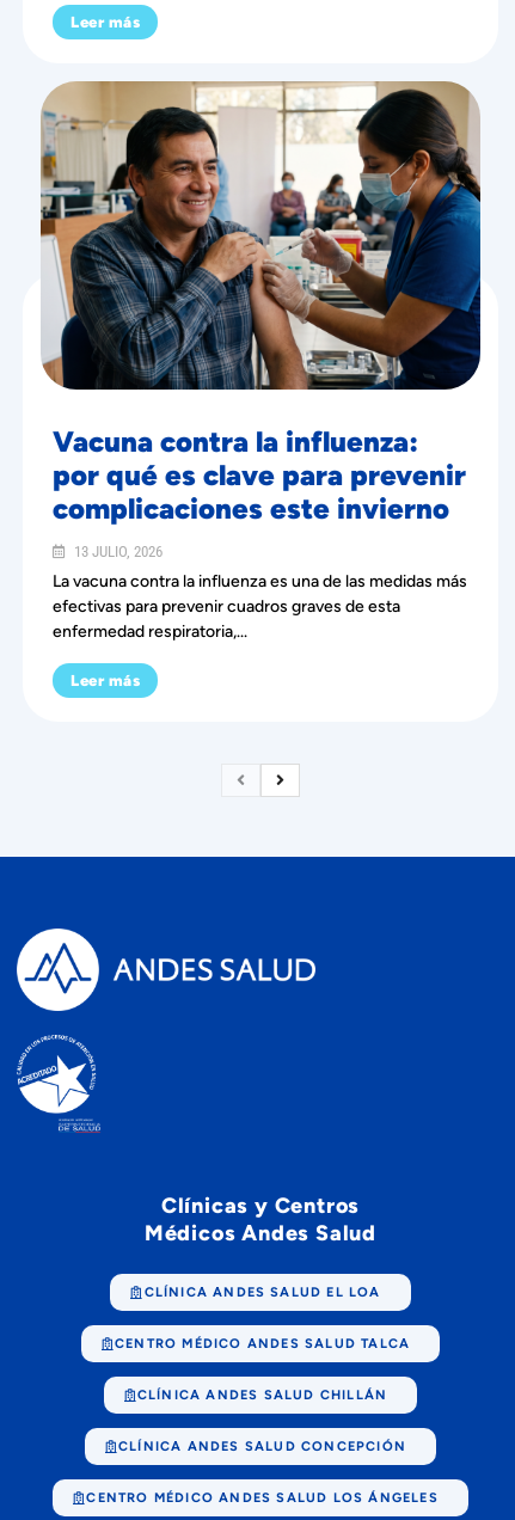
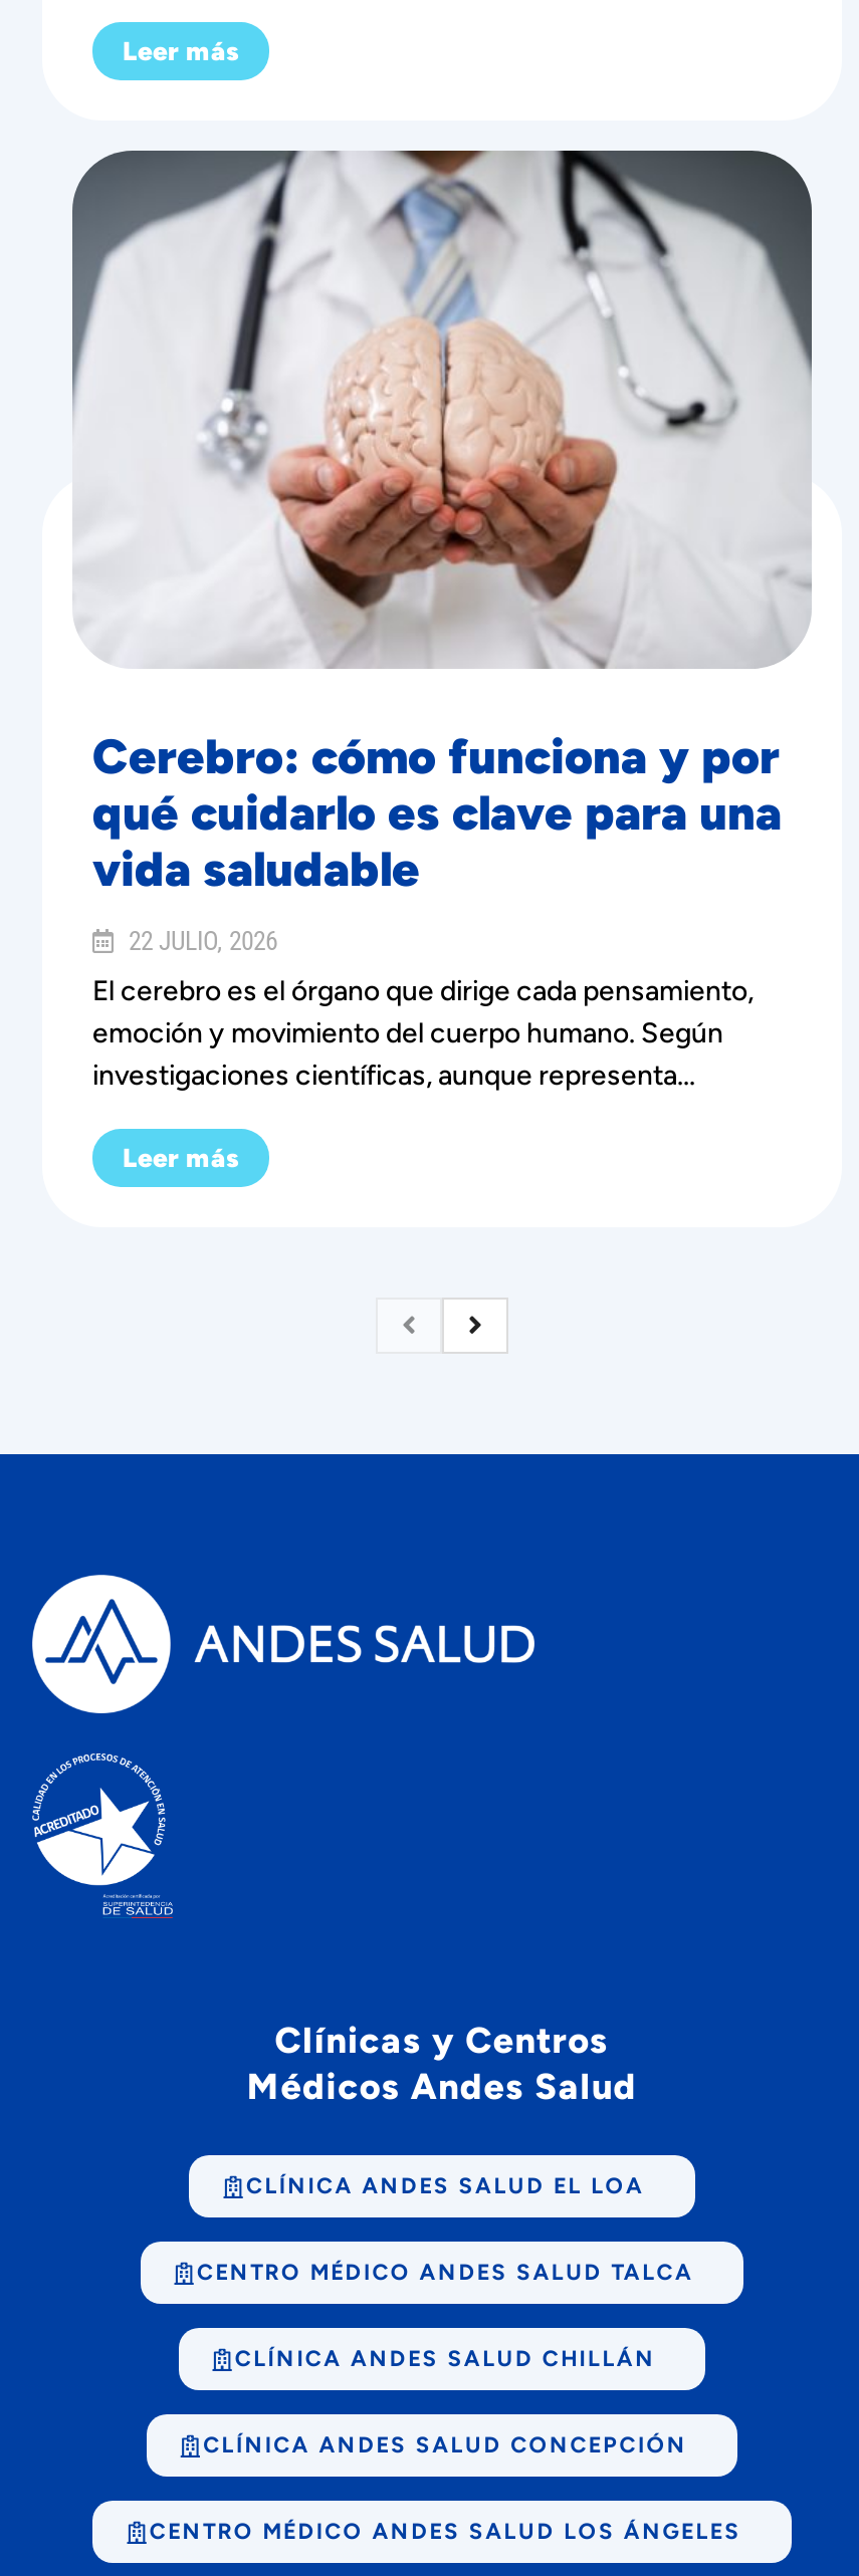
- [image]
- Vacuna contra la influenza:
- por qué es clave para prevenir
- complicaciones este invierno
+ [image]
+ Cerebro: cómo funciona y por
+ qué cuidarlo es clave para una
+ vida saludable

- 13 JULIO, 2026
+ 22 JULIO, 2026

- La vacuna contra la influenza es una de las medidas más
- efectivas para prevenir cuadros graves de esta
- enfermedad respiratoria,...
+ El cerebro es el órgano que dirige cada pensamiento,
+ emoción y movimiento del cuerpo humano. Según
+ investigaciones científicas, aunque representa...
